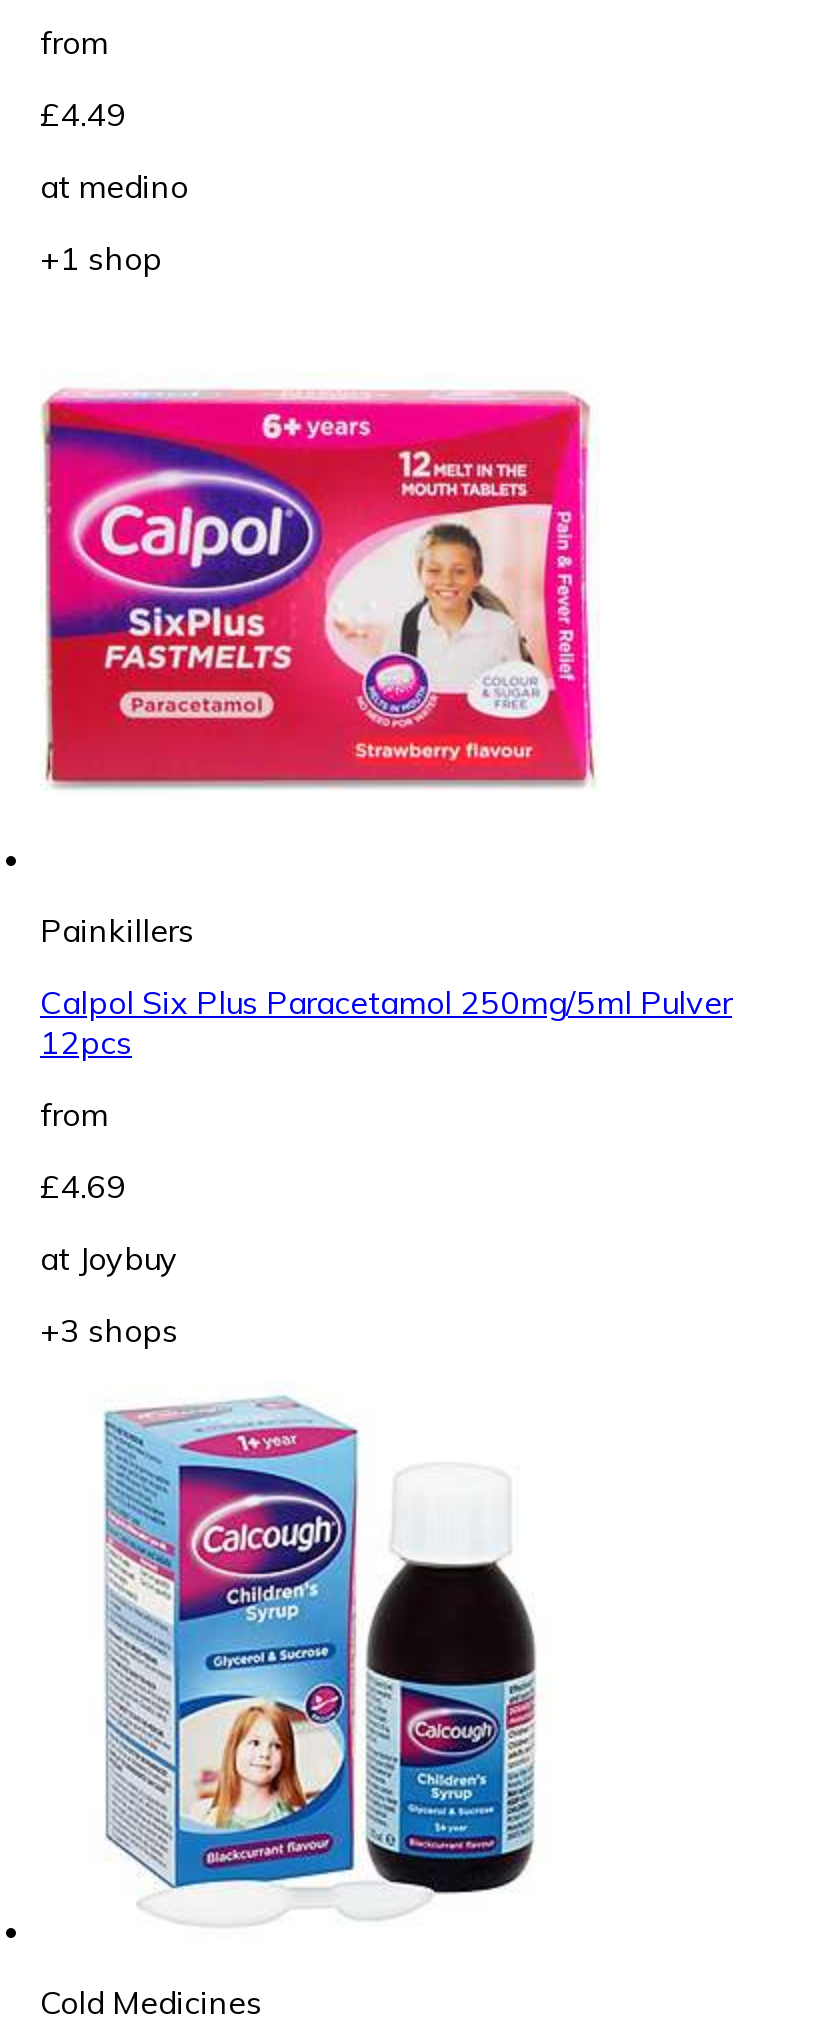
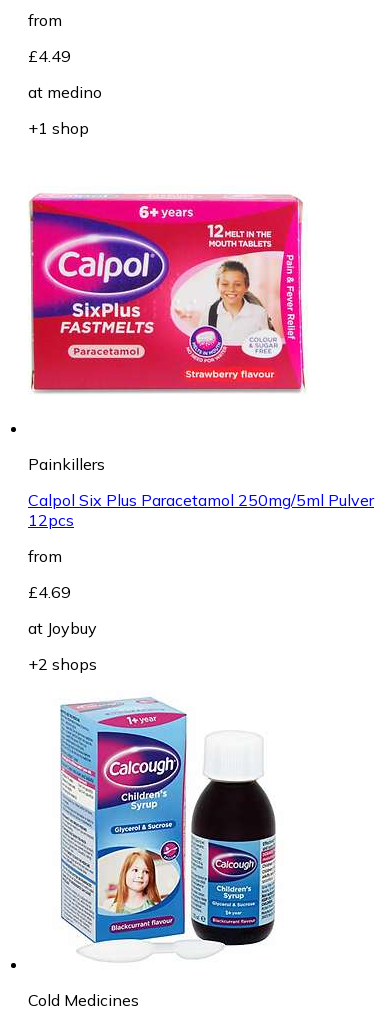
- +3 shops
+ +2 shops
